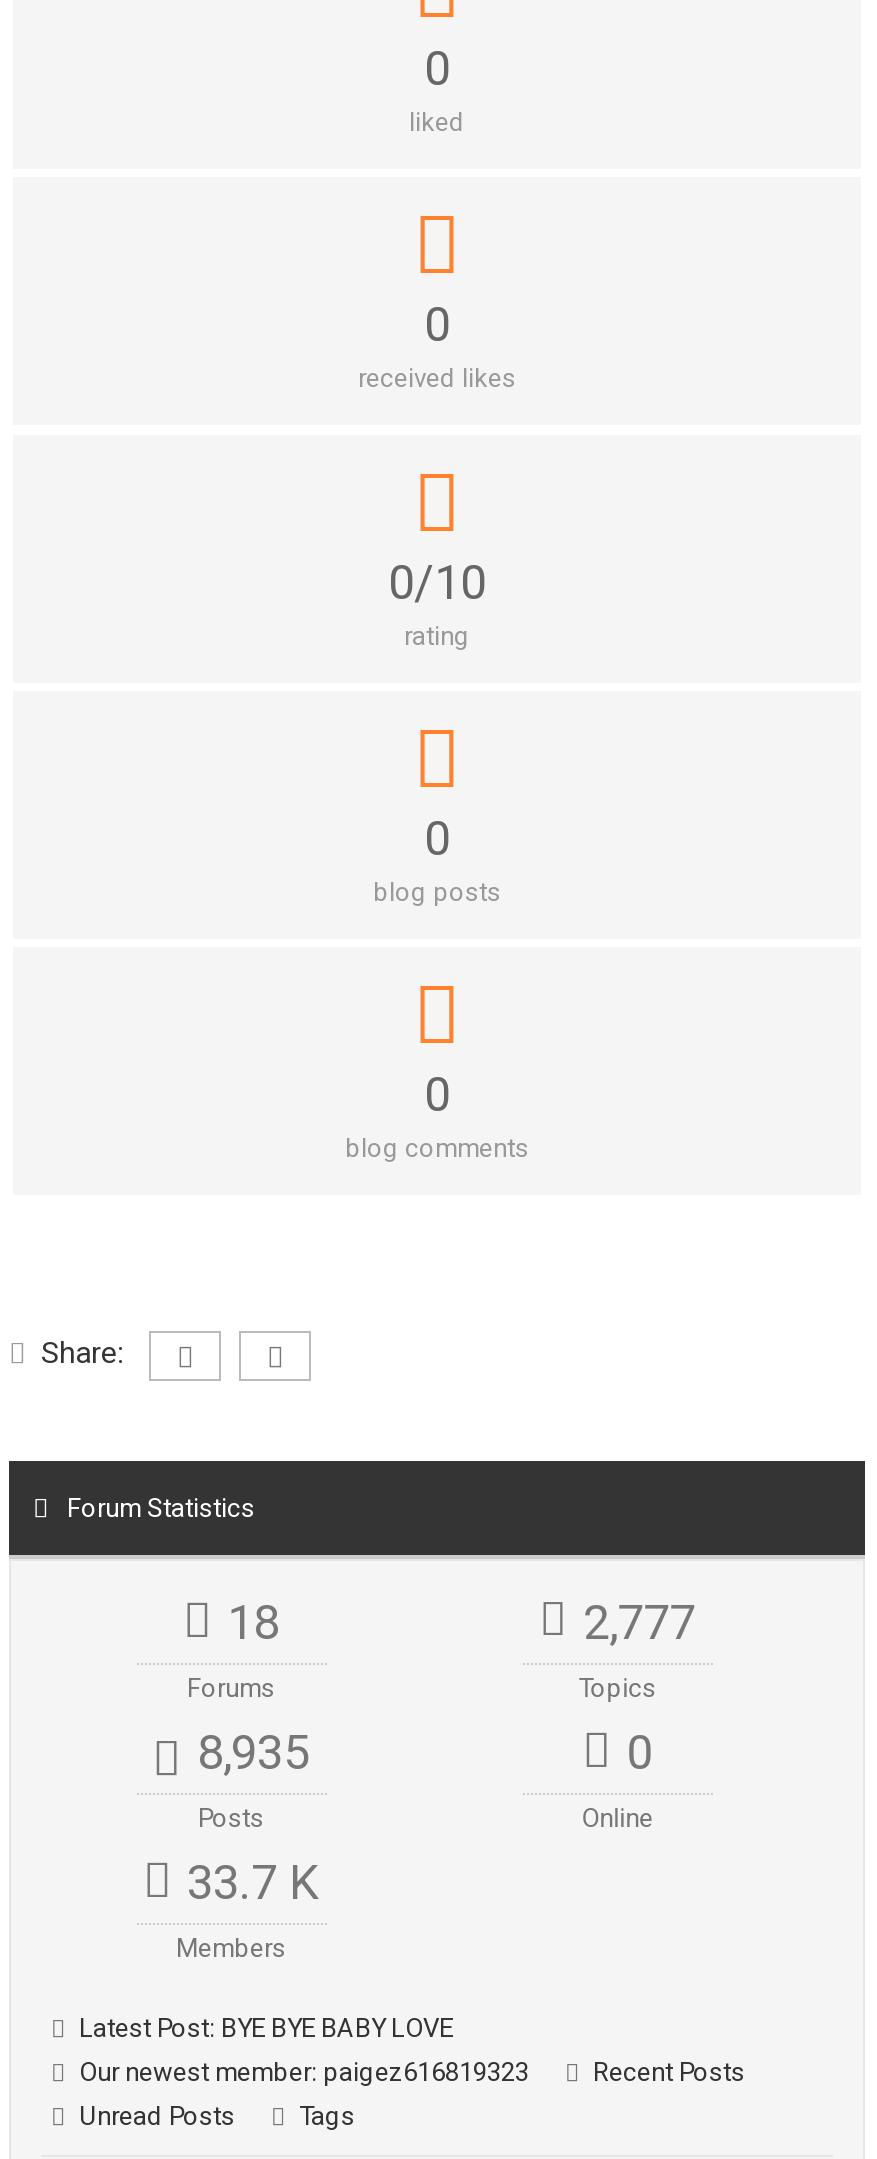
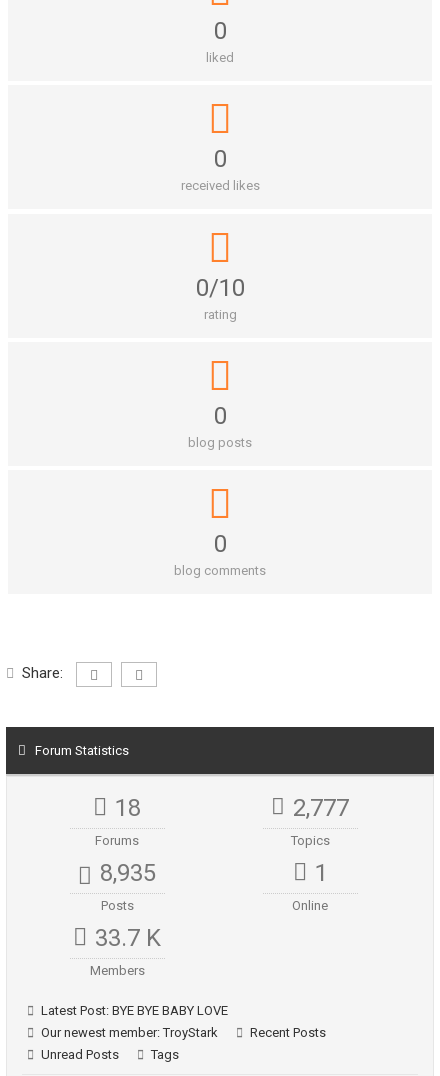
- 0
+ 1

- Our newest member: paigez616819323
+ Our newest member: TroyStark
